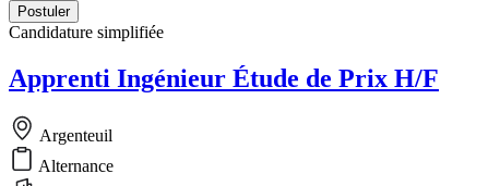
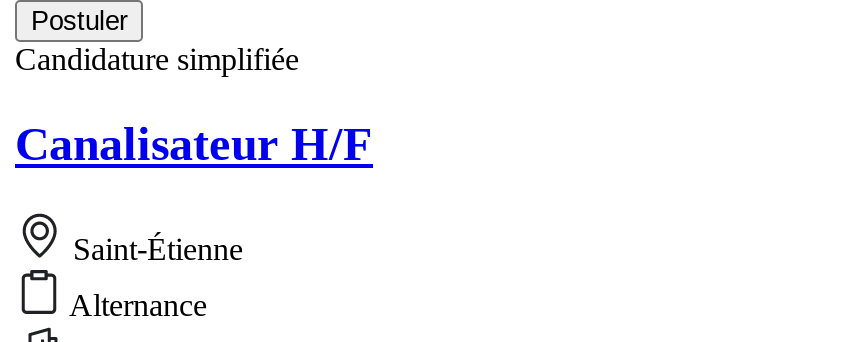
- Apprenti Ingénieur Étude de Prix H/F
+ Canalisateur H/F

- Argenteuil
+ Saint-Étienne
